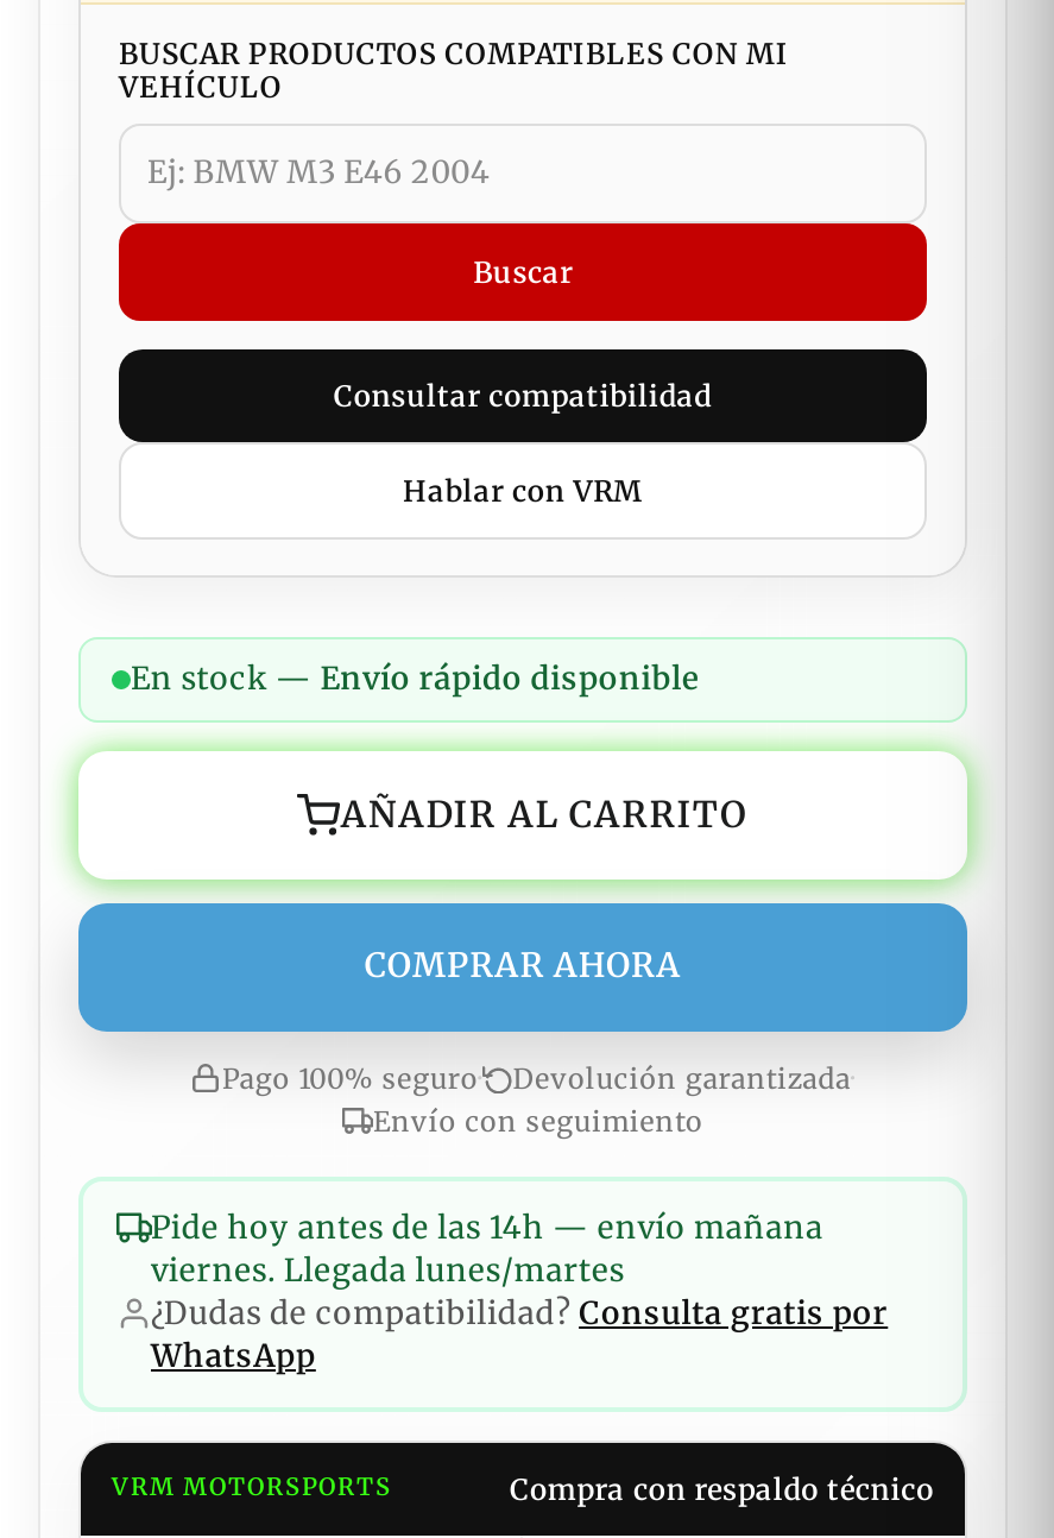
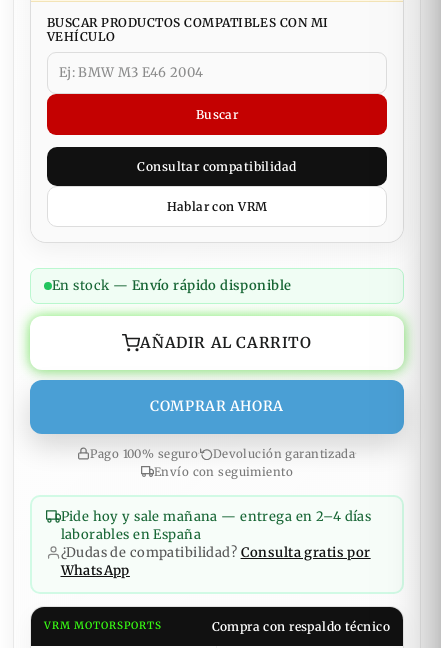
- Pide hoy antes de las 14h — envío mañana
- viernes. Llegada lunes/martes
+ Pide hoy y sale mañana — entrega en 2–4 días
+ laborables en España
